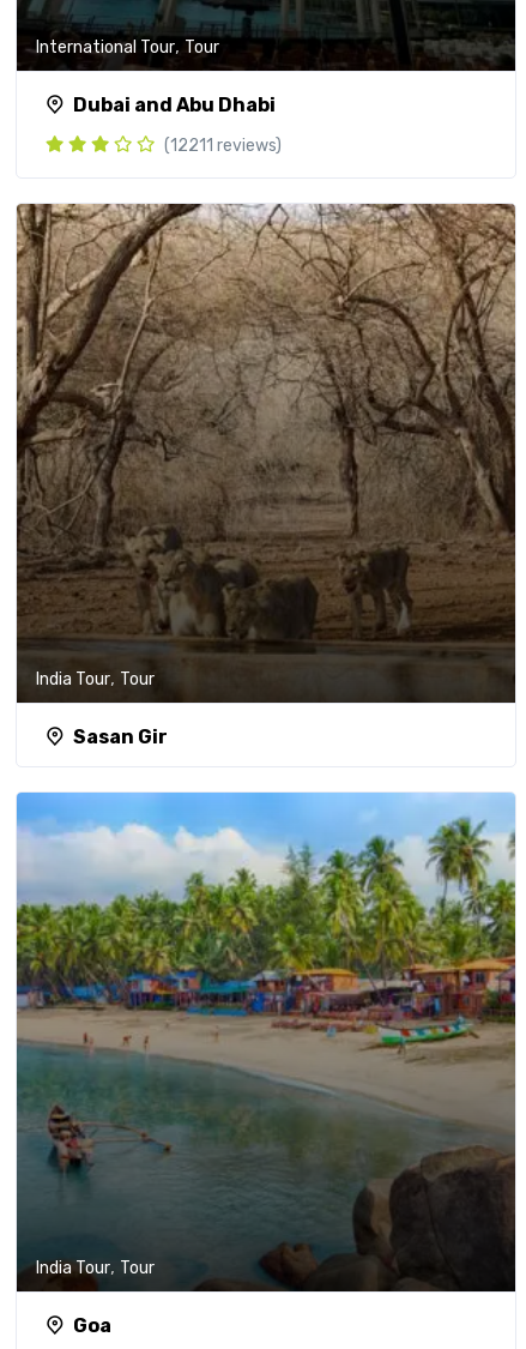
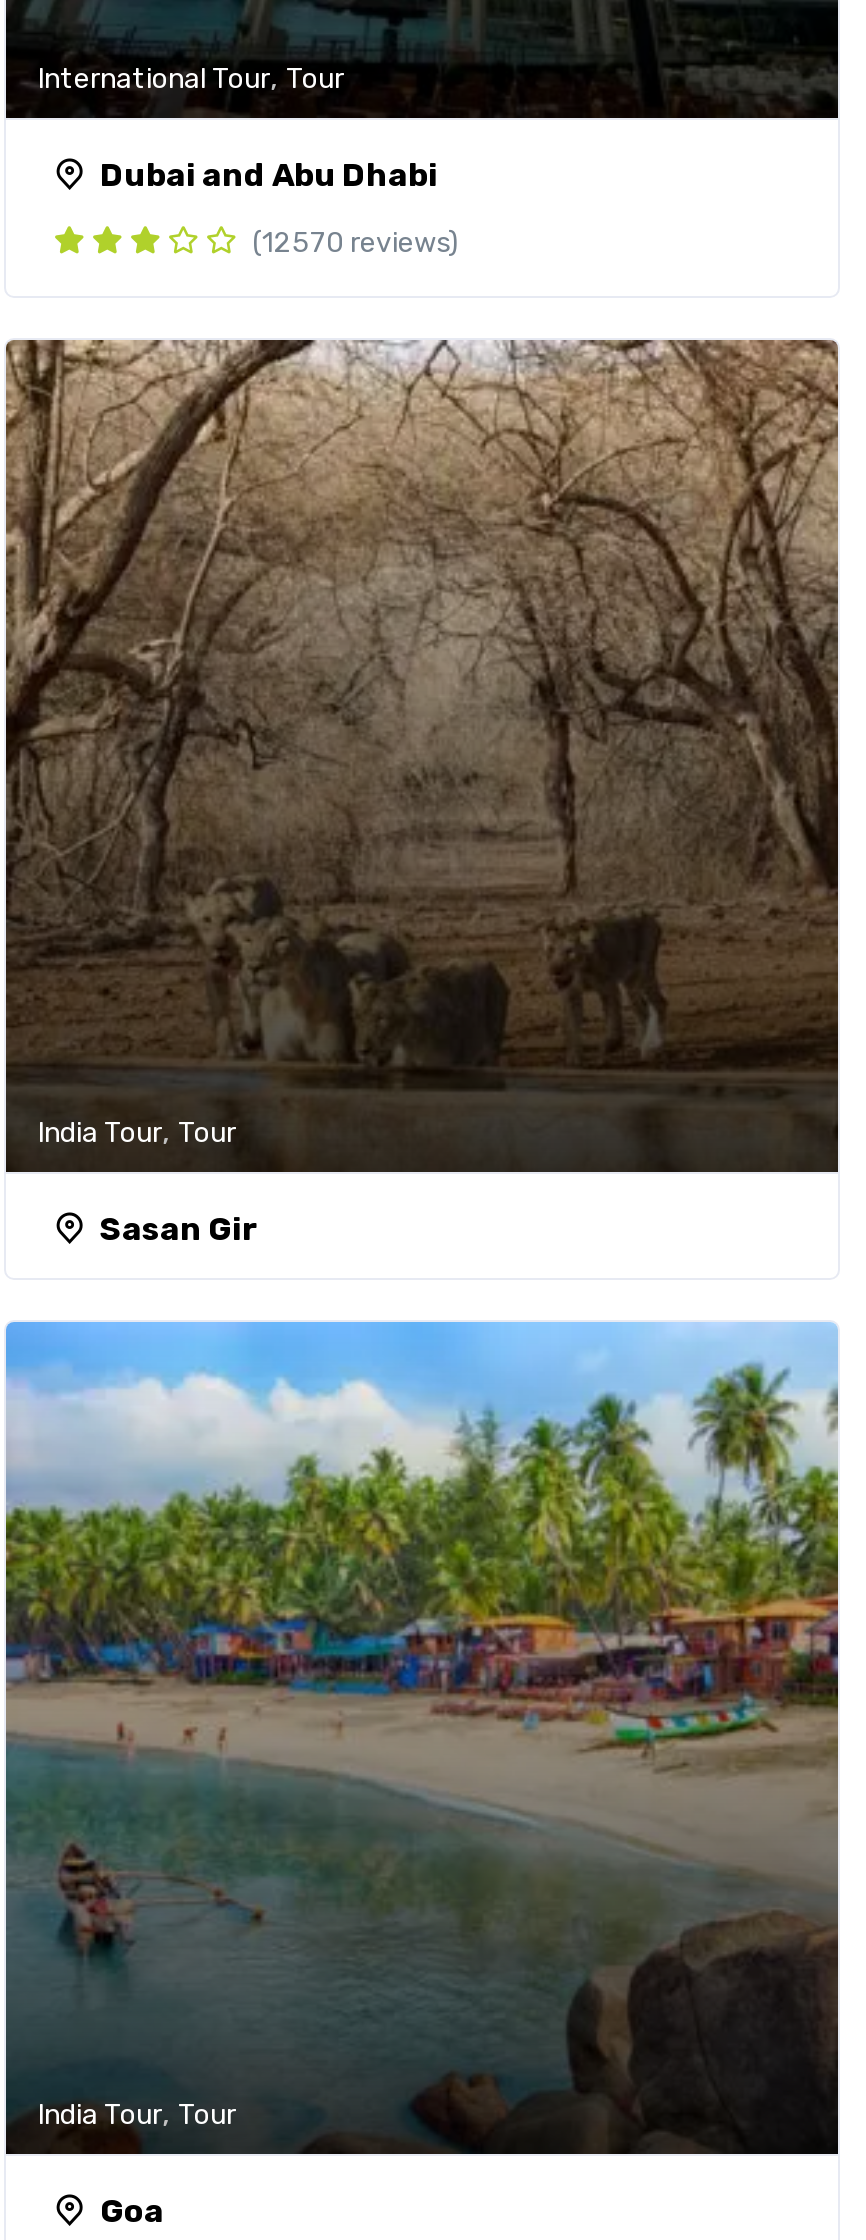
- (12211 reviews)
+ (12570 reviews)
